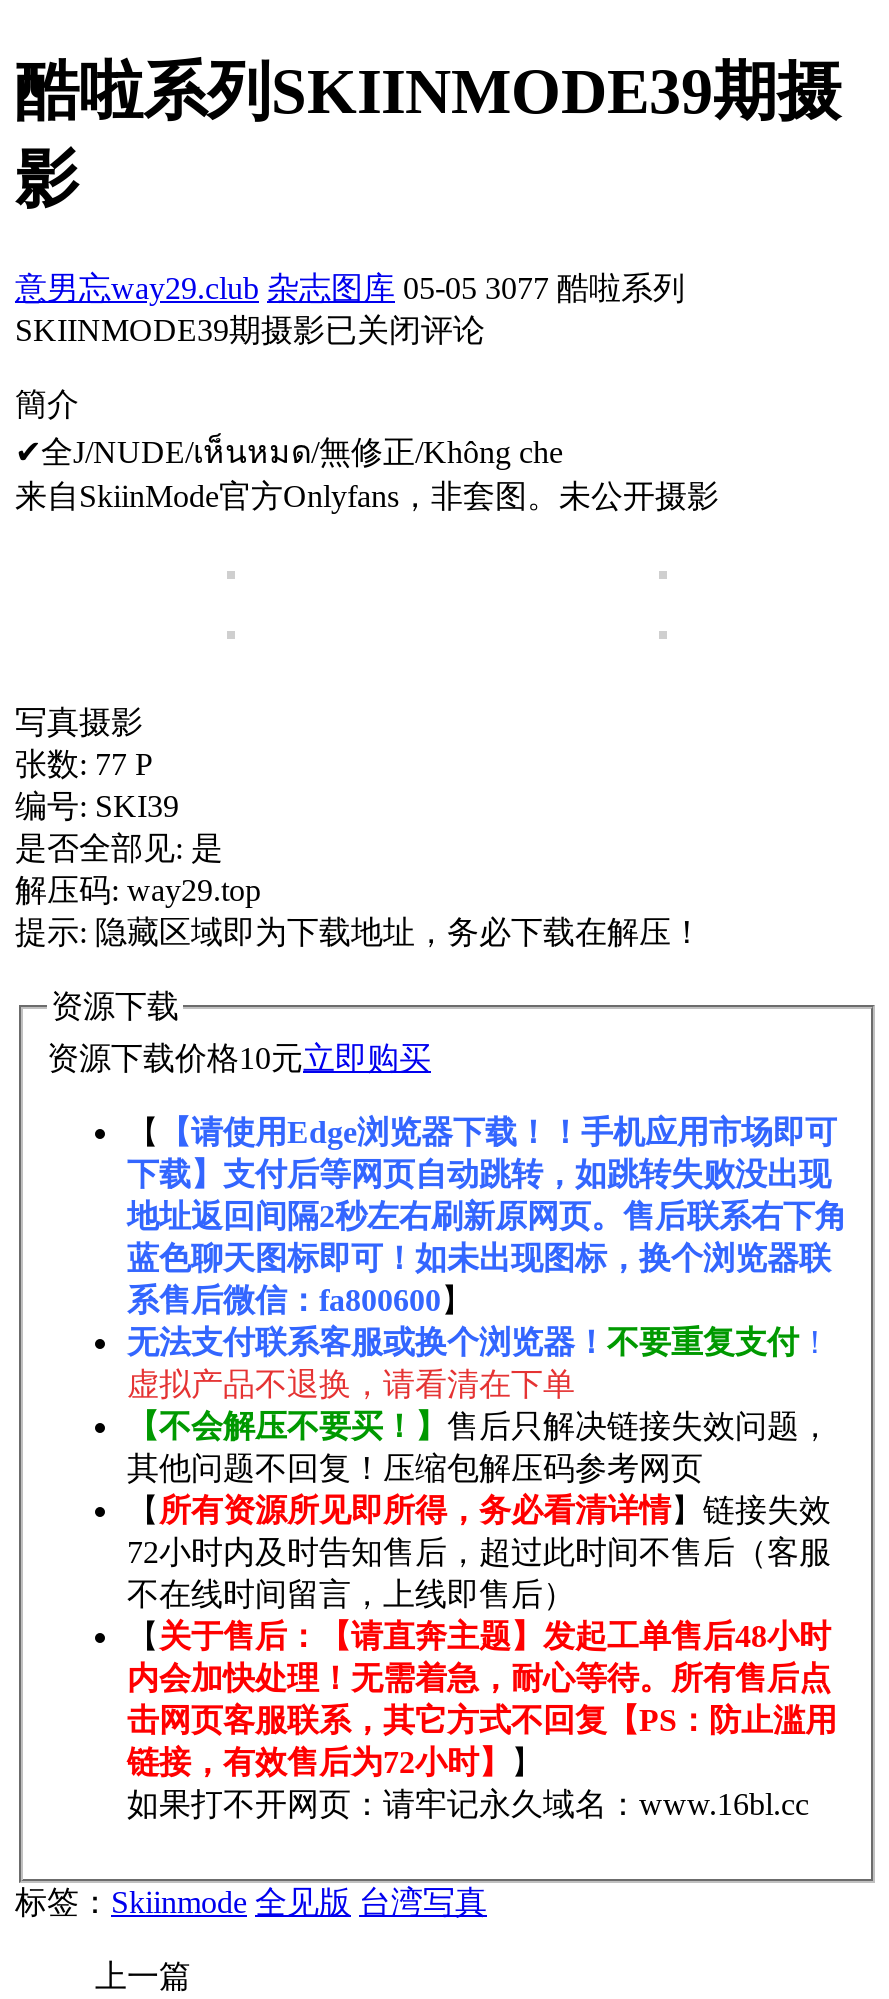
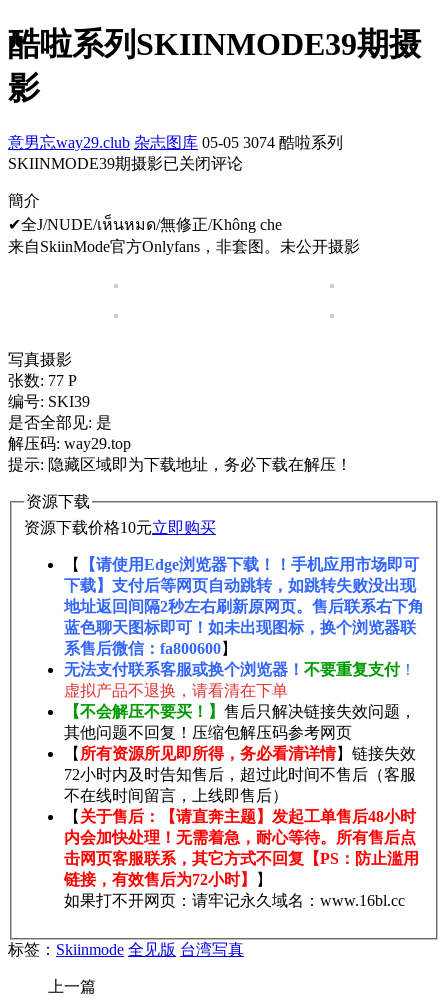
- 意男忘way29.club 杂志图库 05-05 3077 酷啦系列
+ 意男忘way29.club 杂志图库 05-05 3074 酷啦系列
